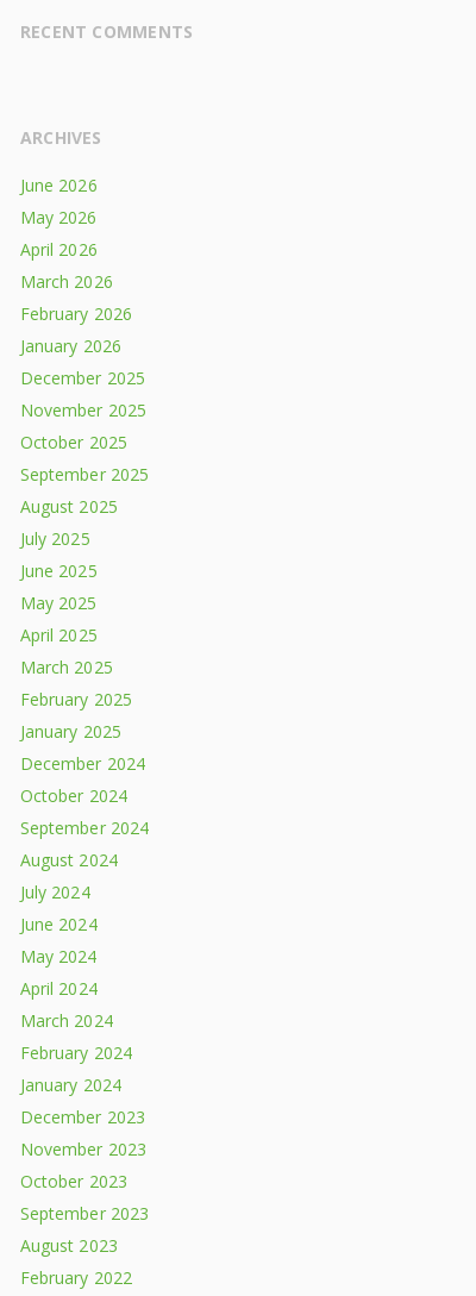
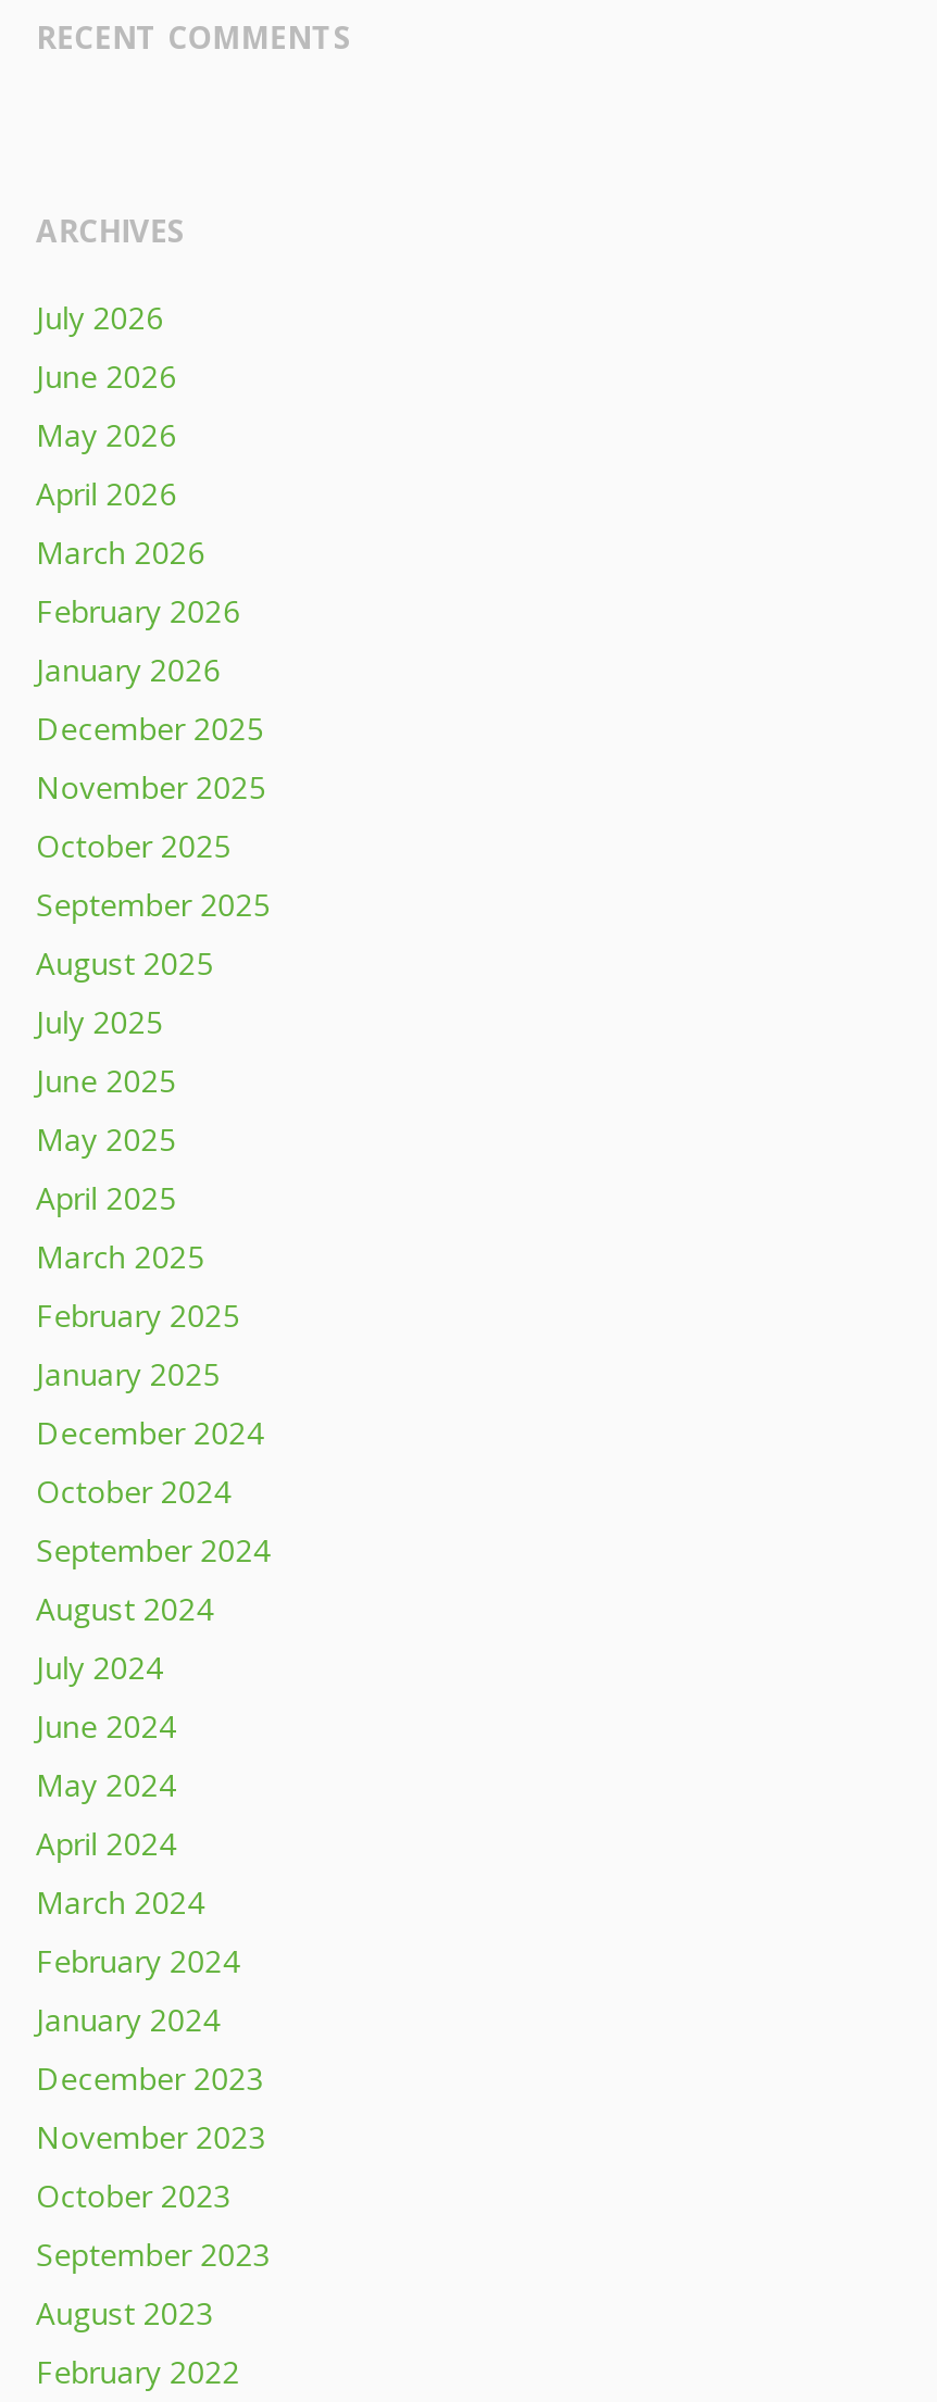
+ July 2026
